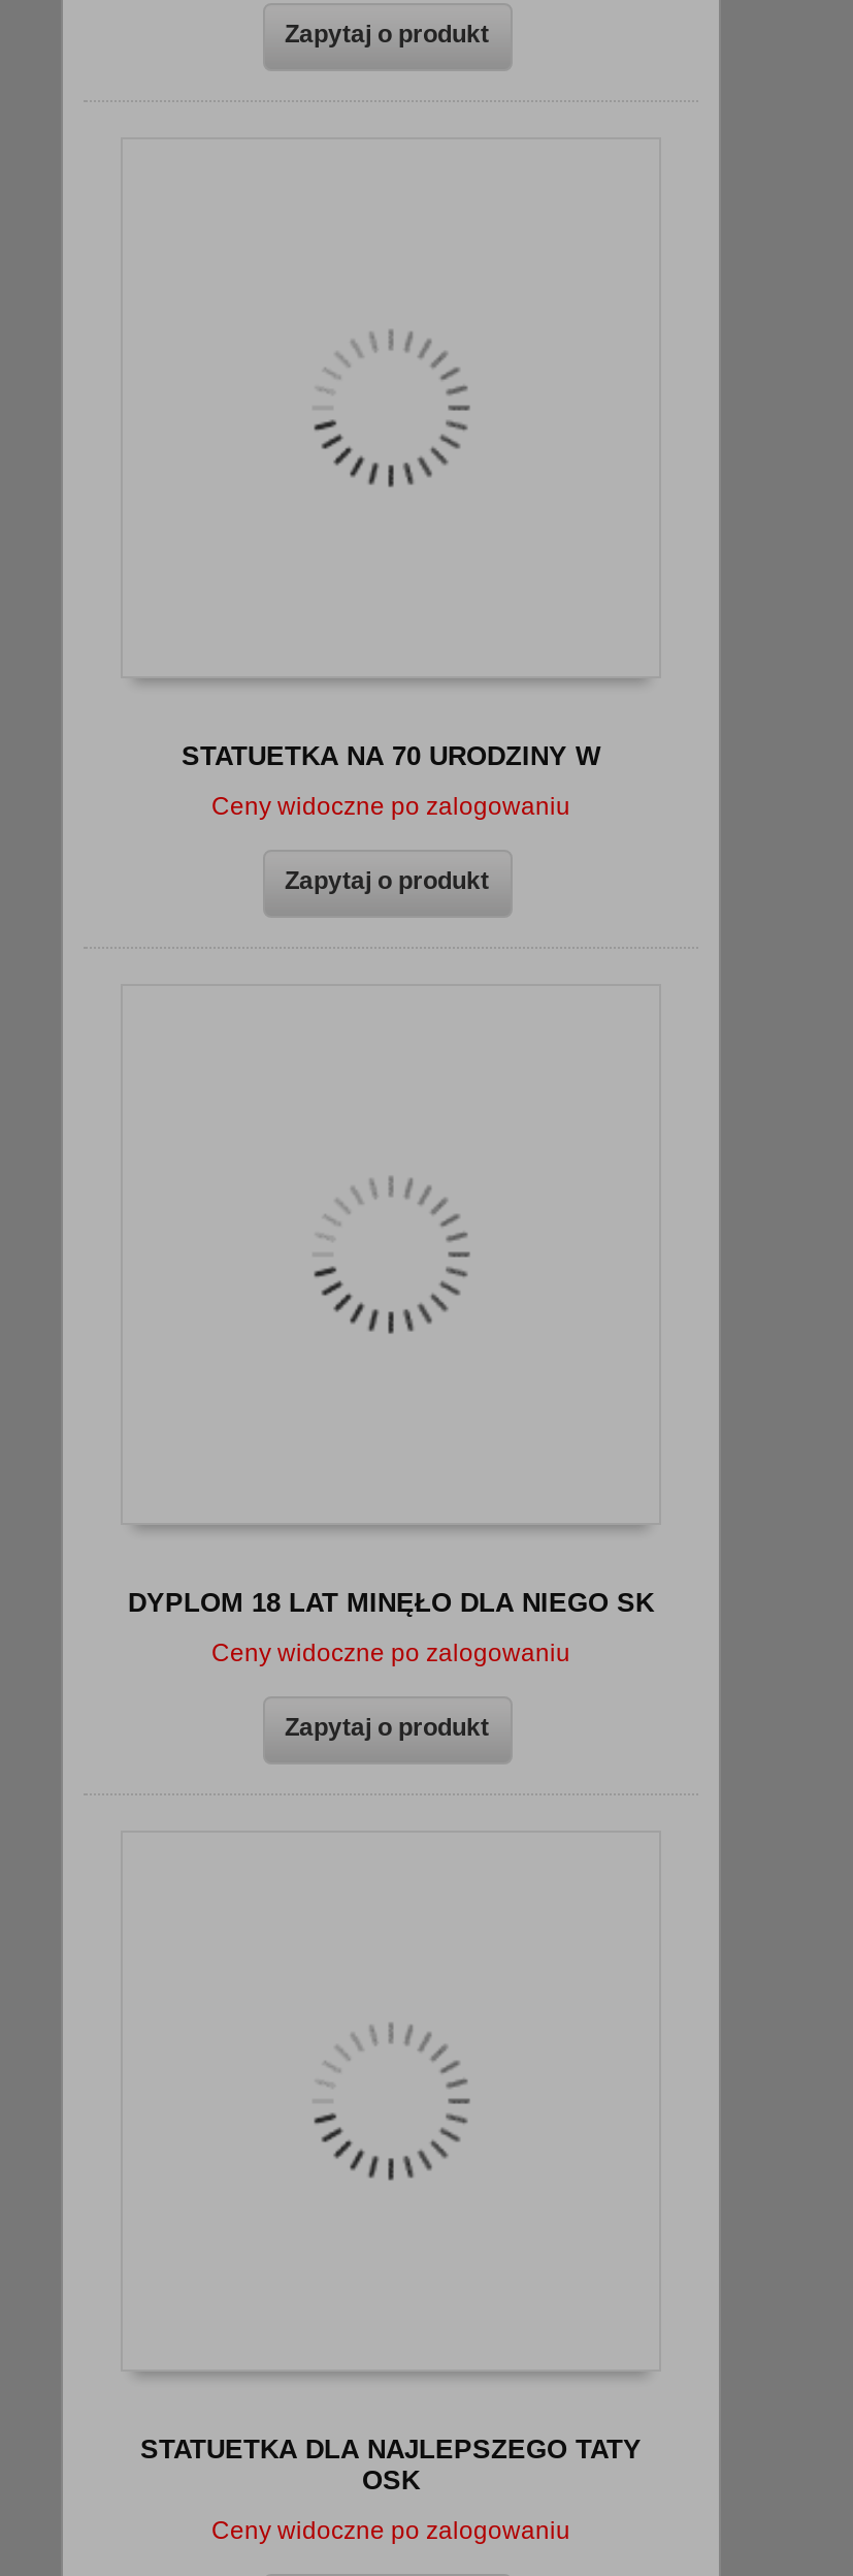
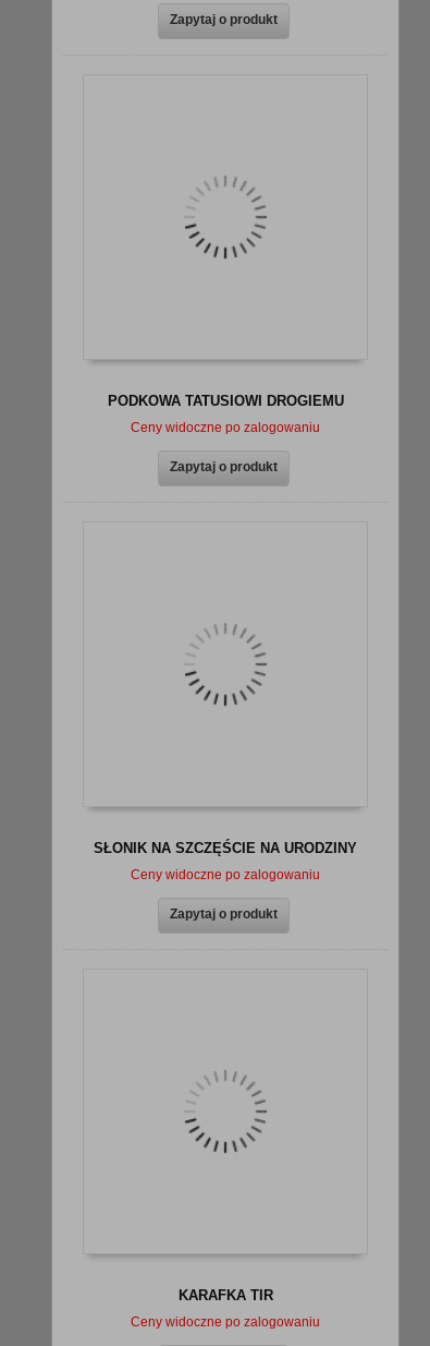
- STATUETKA NA 70 URODZINY W
+ PODKOWA TATUSIOWI DROGIEMU

- DYPLOM 18 LAT MINĘŁO DLA NIEGO SK
+ SŁONIK NA SZCZĘŚCIE NA URODZINY

- STATUETKA DLA NAJLEPSZEGO TATY
- OSK
+ KARAFKA TIR
